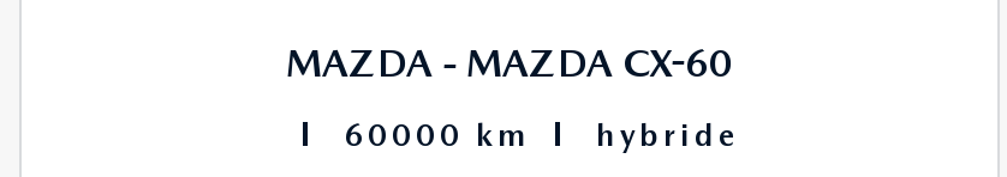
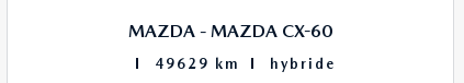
- 60000 km hybride
+ 49629 km hybride
